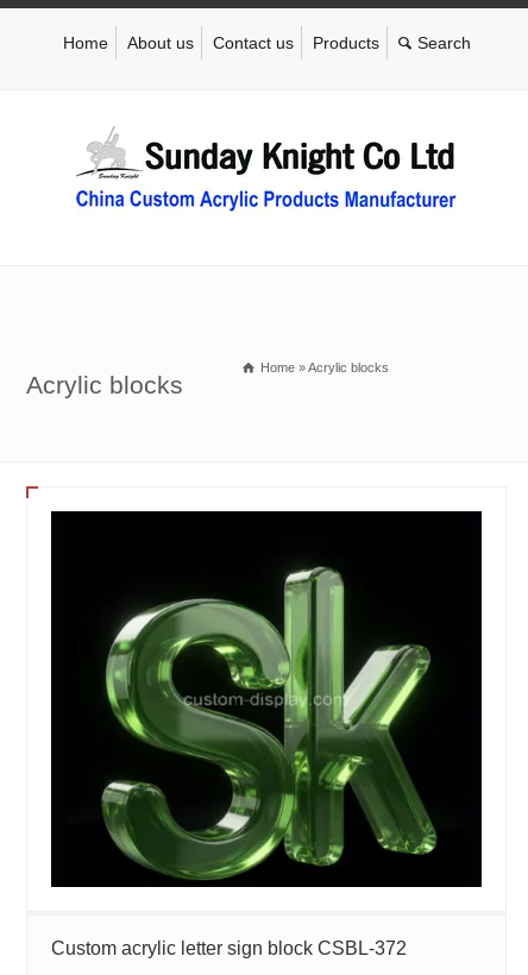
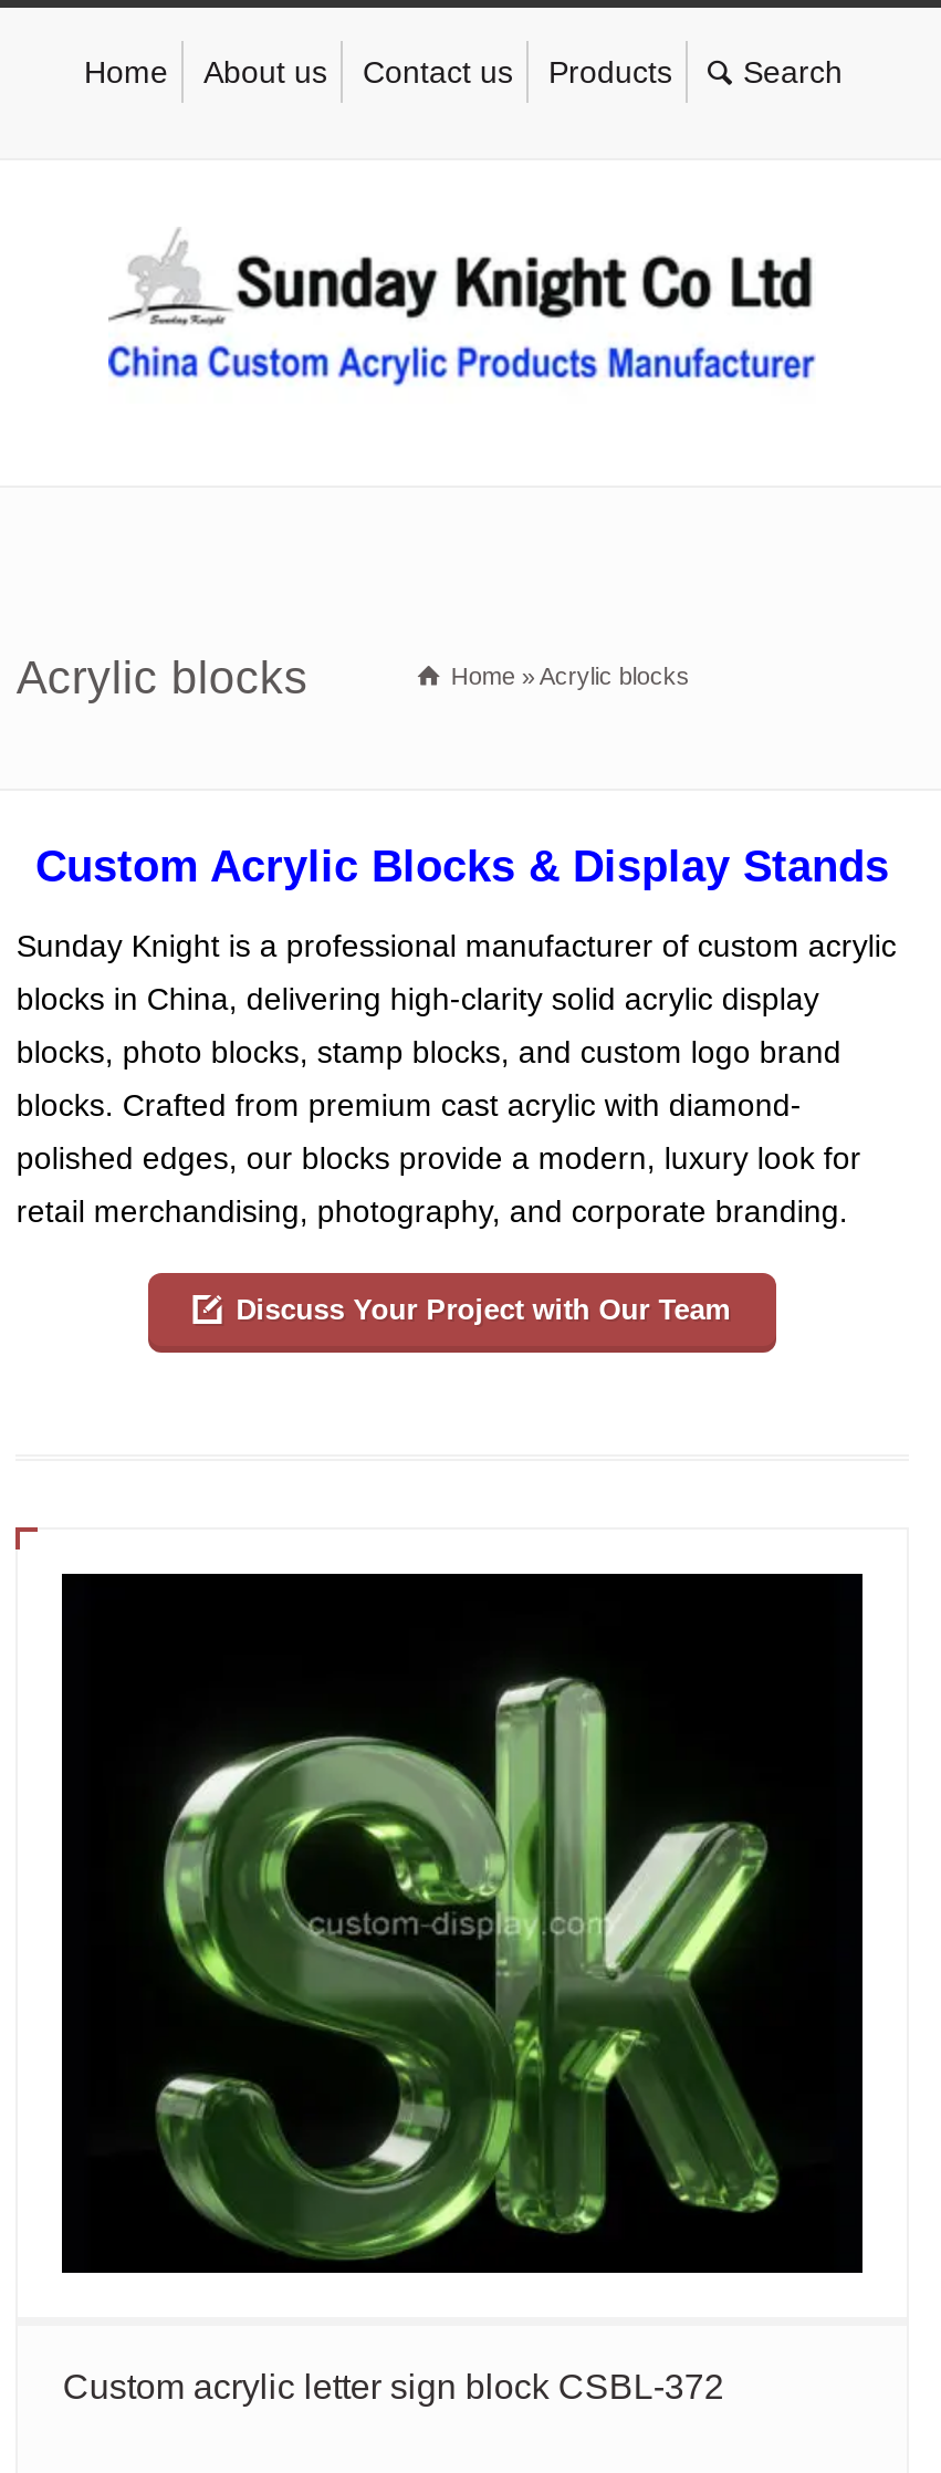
+ Custom Acrylic Blocks & Display Stands
+ Sunday Knight is a professional manufacturer of custom acrylic
+ blocks in China, delivering high-clarity solid acrylic display
+ blocks, photo blocks, stamp blocks, and custom logo brand
+ blocks. Crafted from premium cast acrylic with diamond-
+ polished edges, our blocks provide a modern, luxury look for
+ retail merchandising, photography, and corporate branding.
+ Discuss Your Project with Our Team
